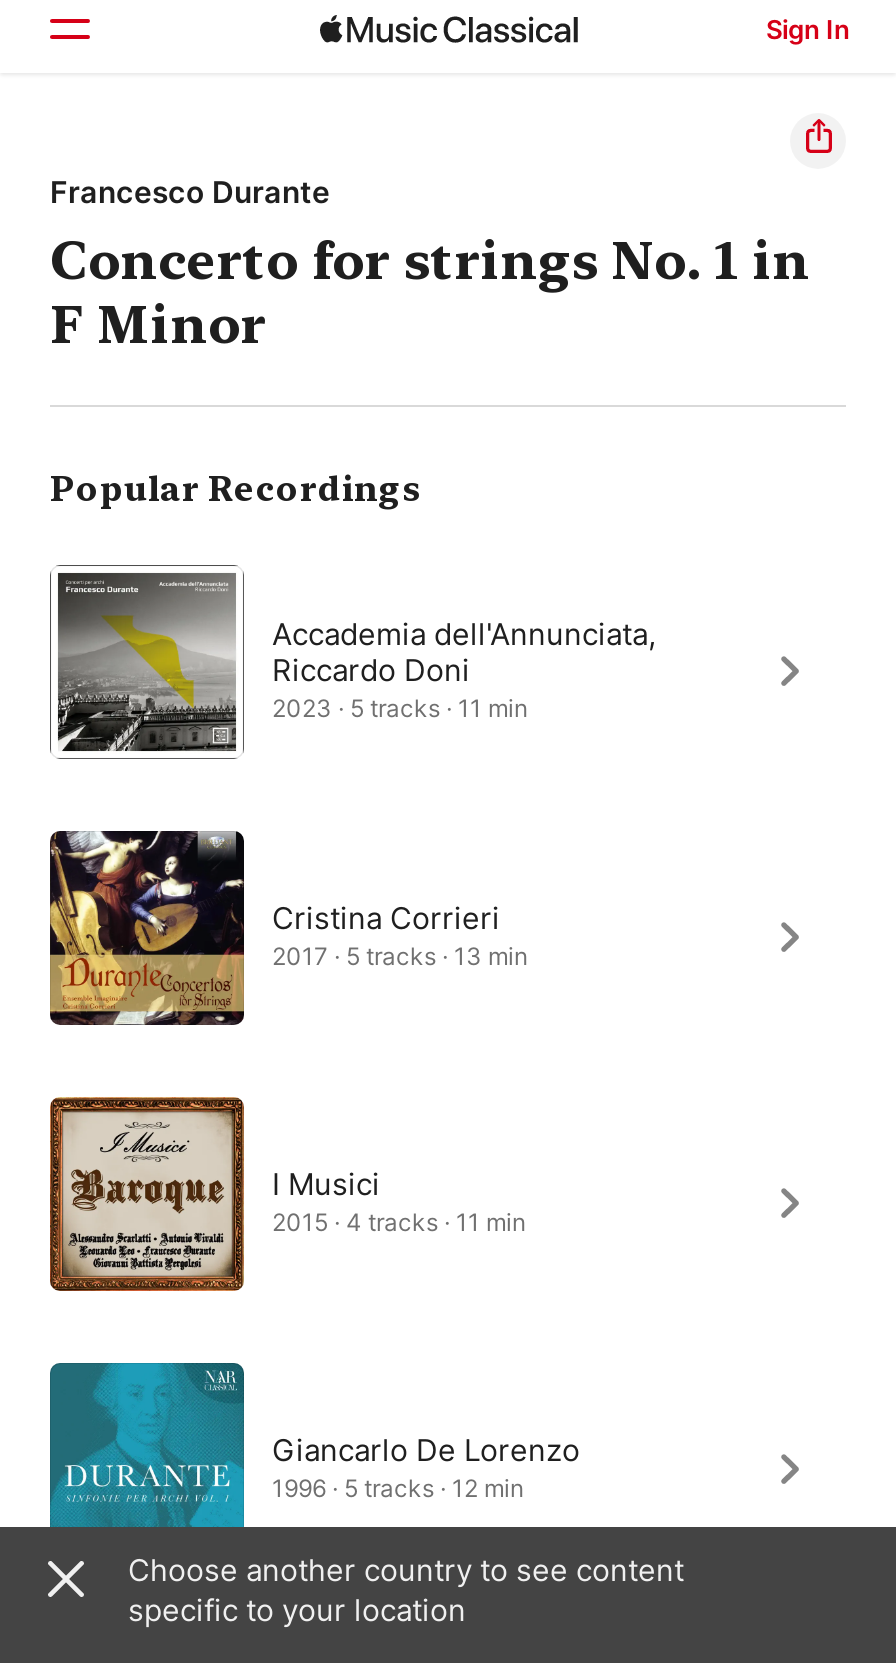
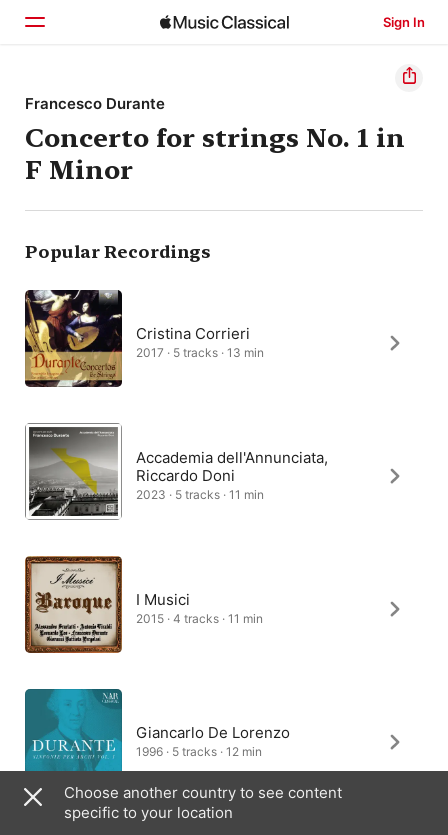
moved down: [image] | Accademia dell'Annunciata, | Riccardo Doni | 2023 · 5 tracks · 11 min

moved up: [image] | Cristina Corrieri | 2017 · 5 tracks · 13 min
